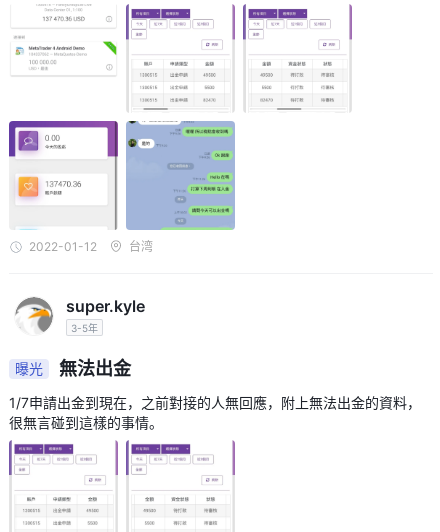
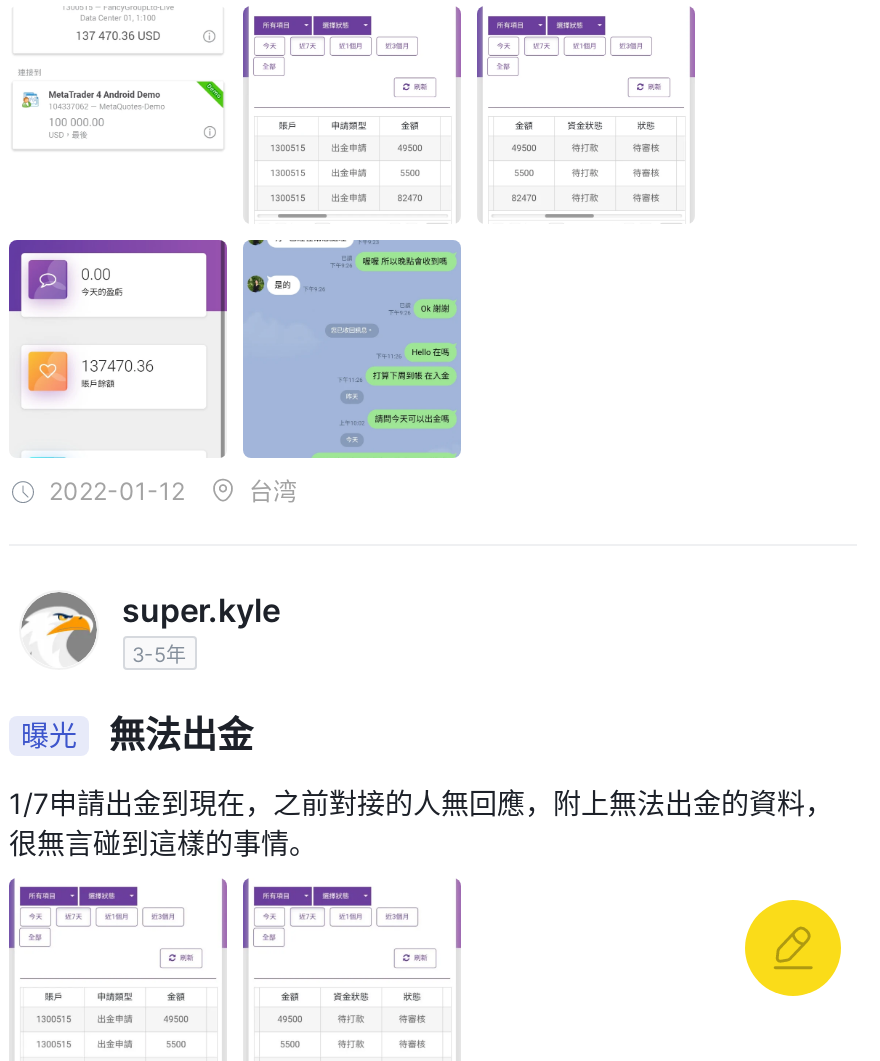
+ [image]
